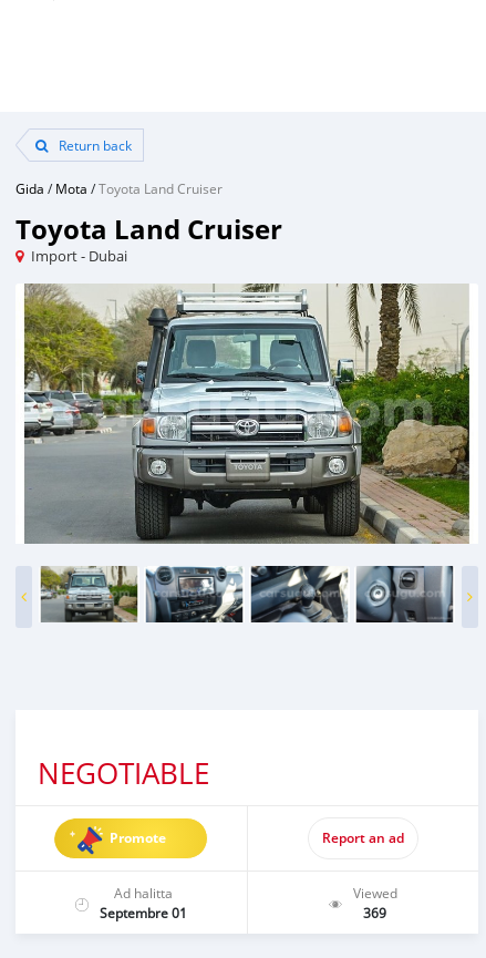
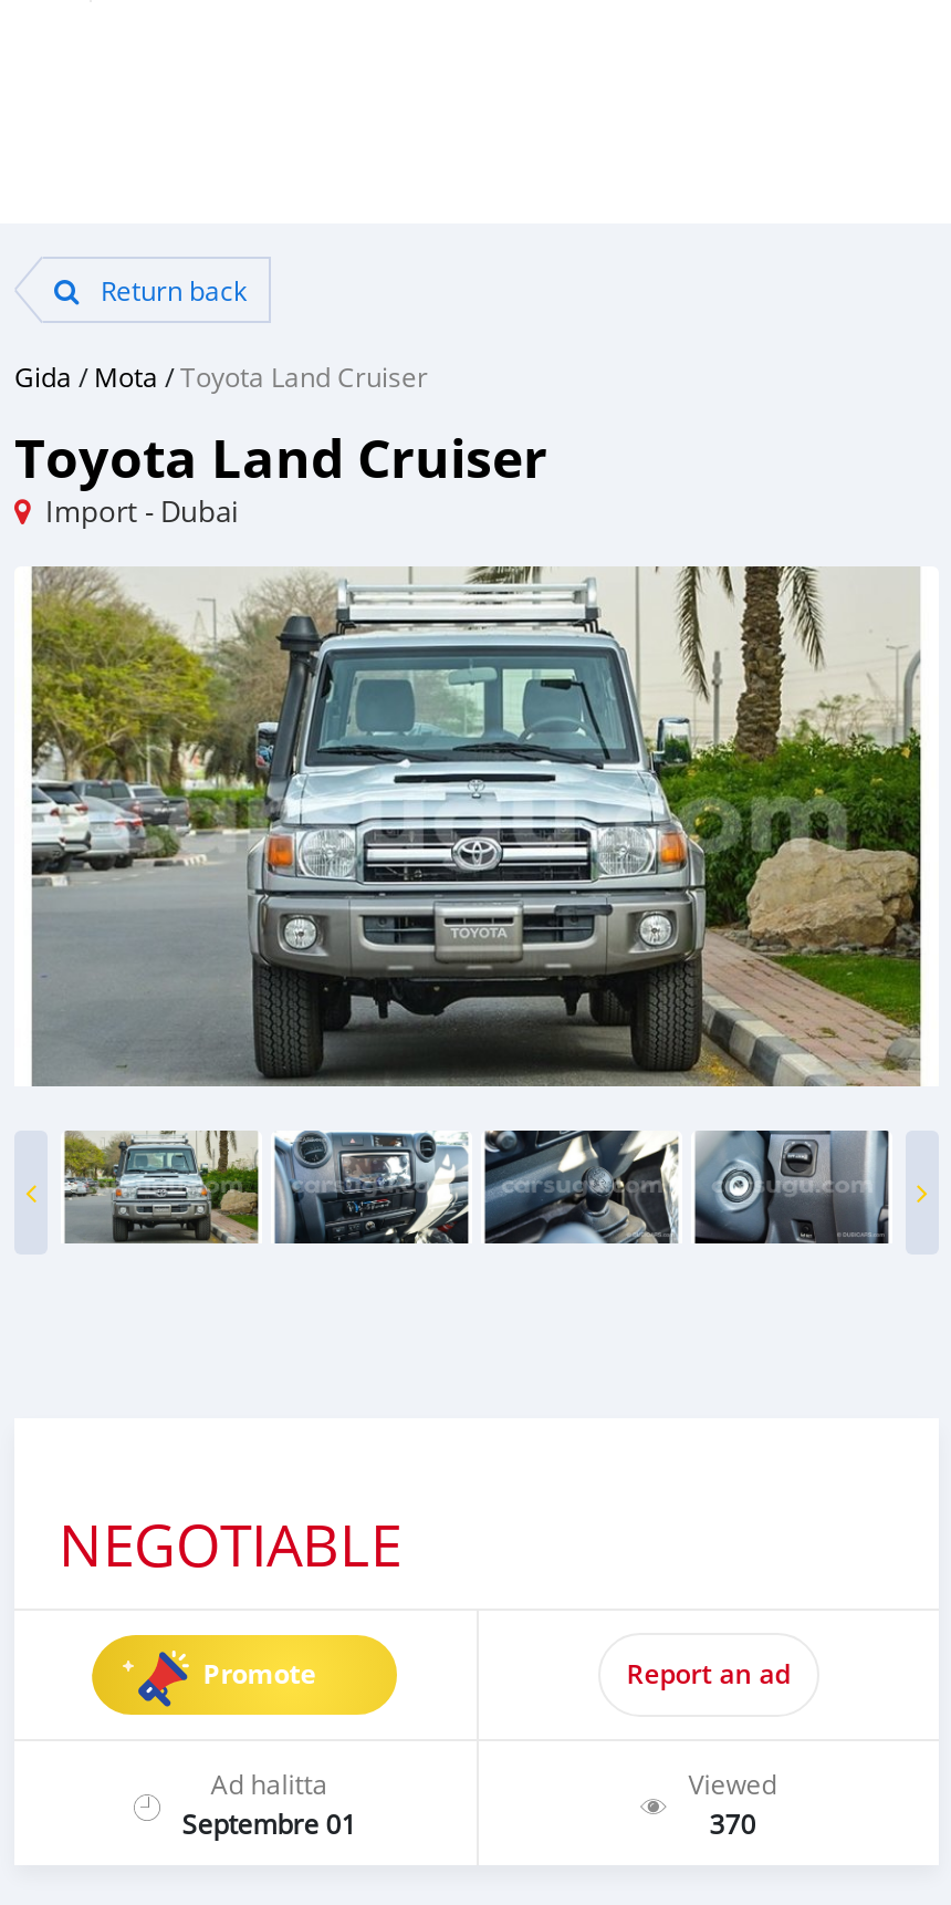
- 369
+ 370
